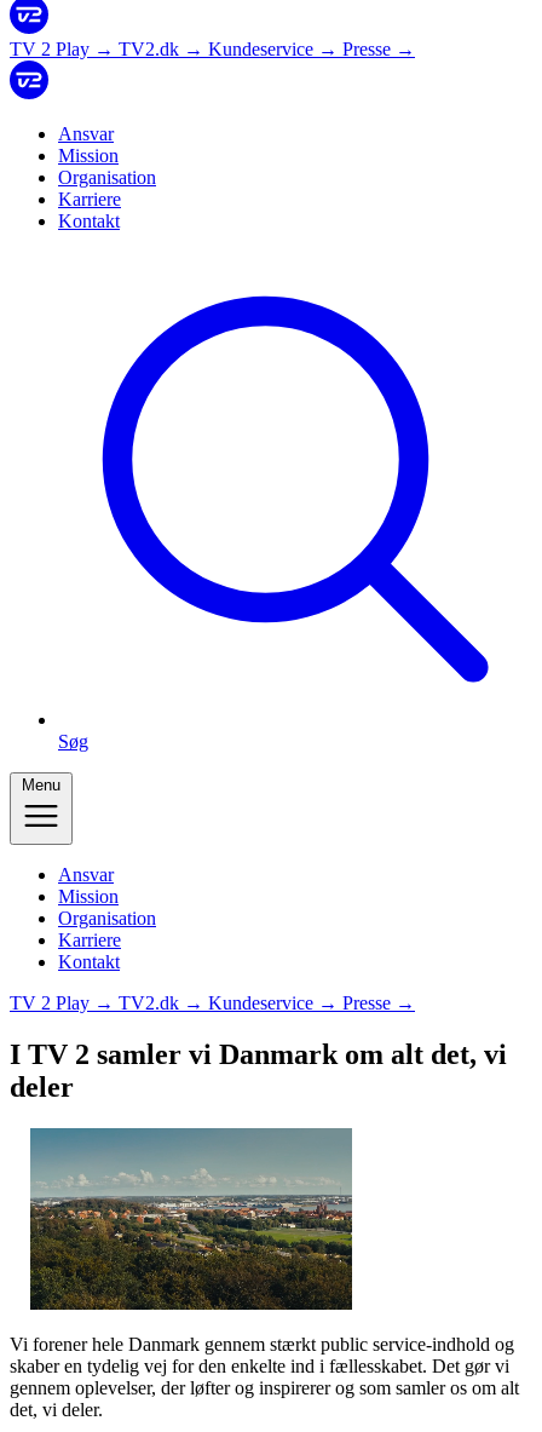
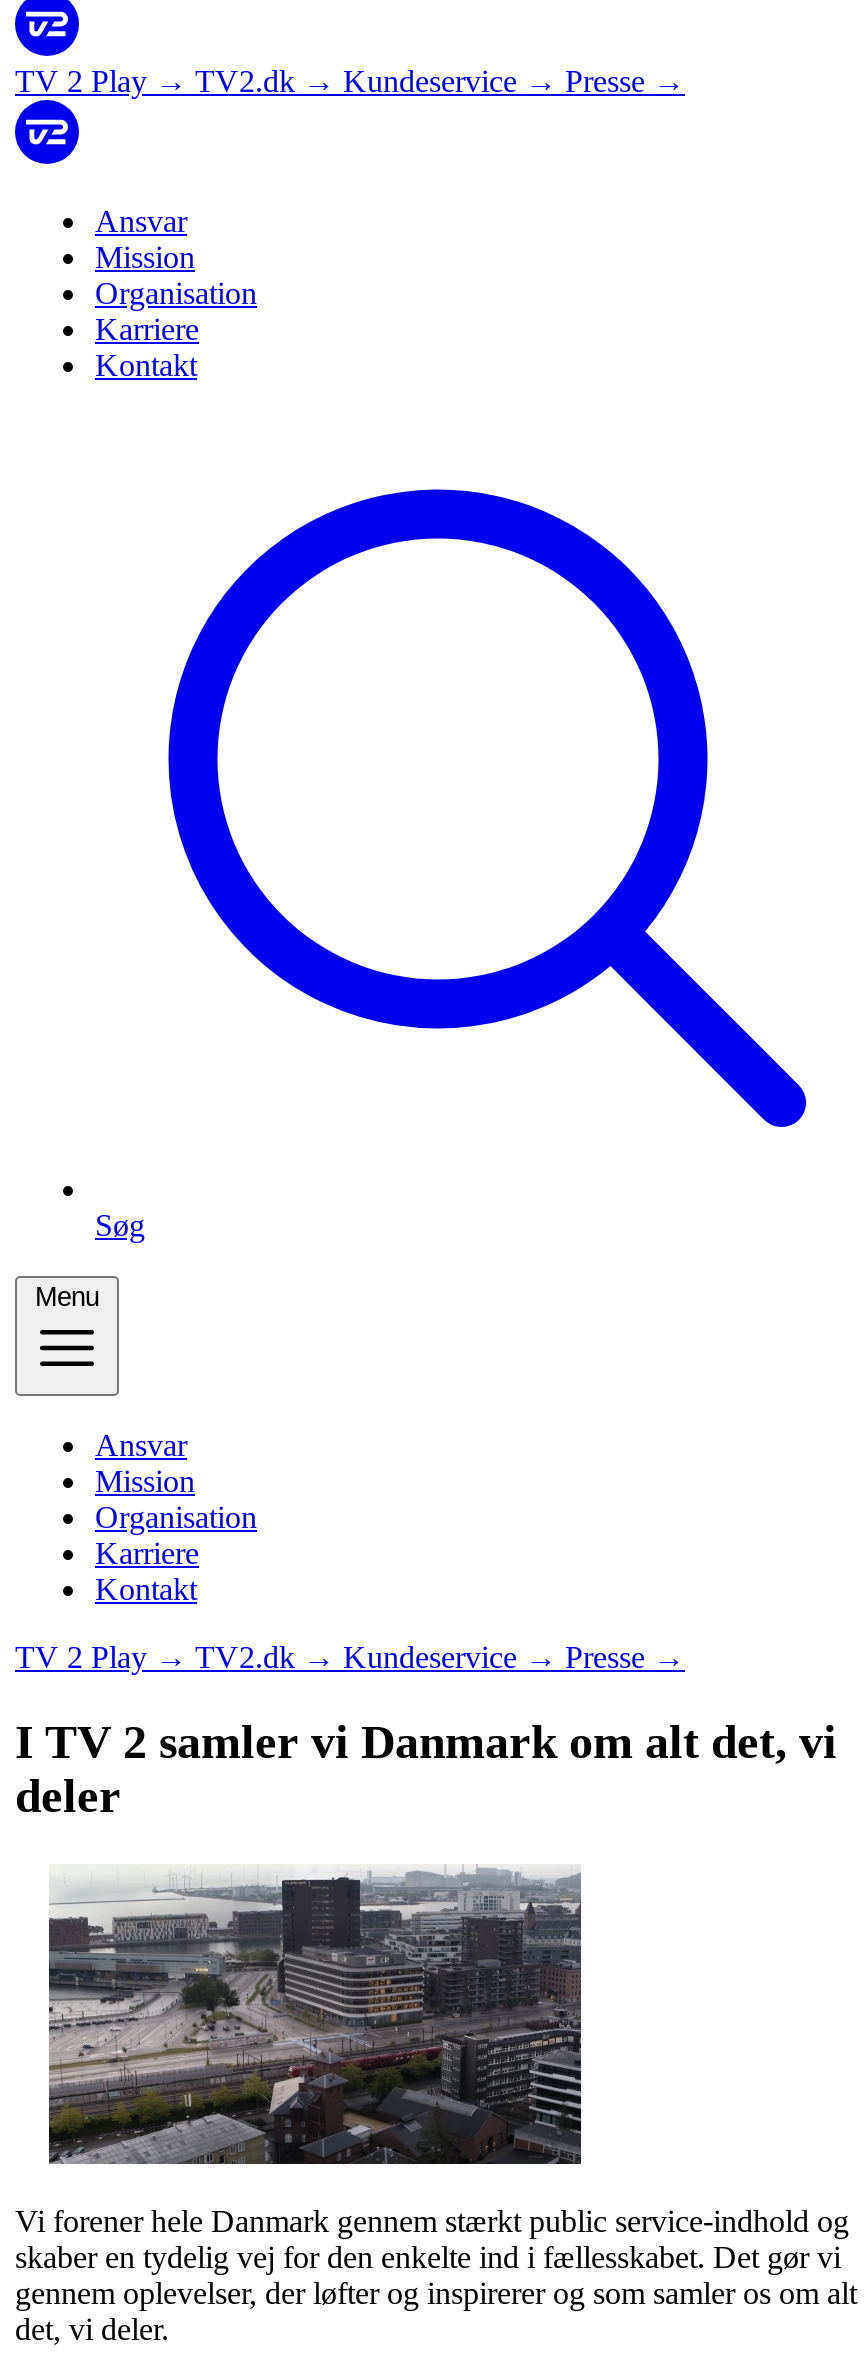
- [image]
+ [image]
